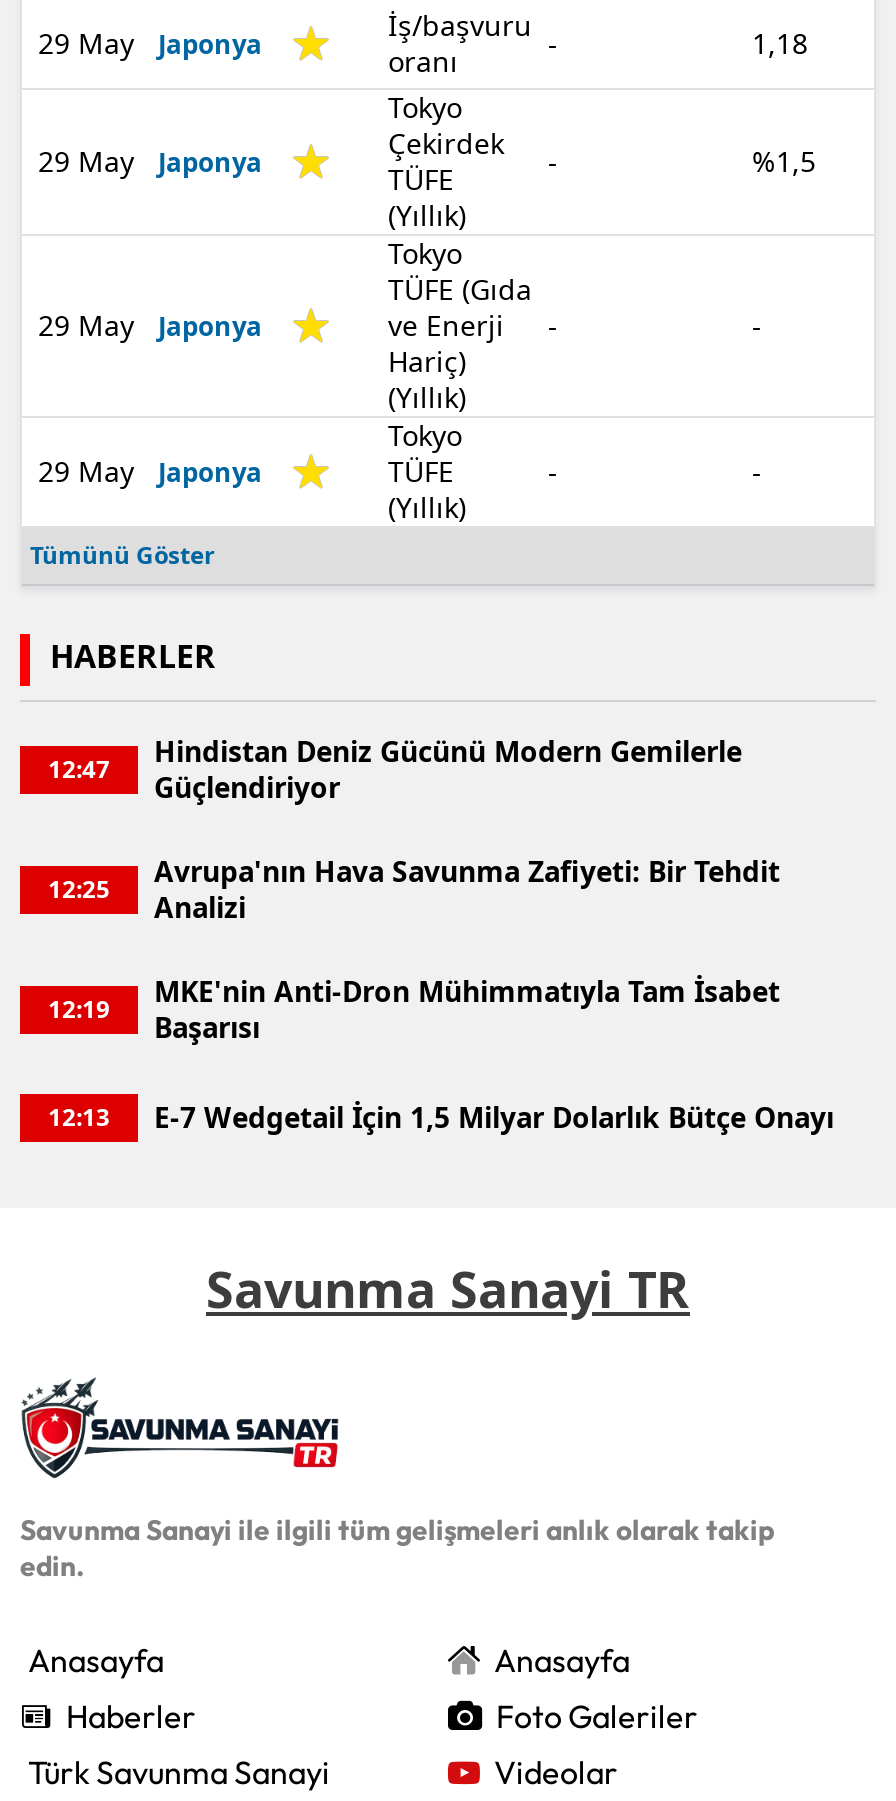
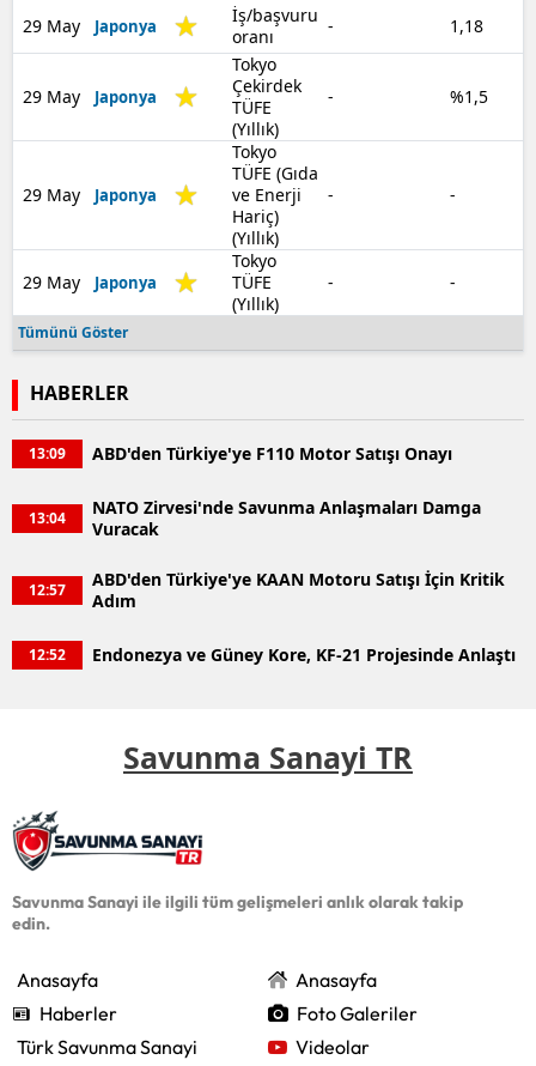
- 12:47
- Hindistan Deniz Gücünü Modern Gemilerle
- Güçlendiriyor
+ 13:09
+ ABD'den Türkiye'ye F110 Motor Satışı Onayı

- 12:25
- Avrupa'nın Hava Savunma Zafiyeti: Bir Tehdit
- Analizi
+ 13:04
+ NATO Zirvesi'nde Savunma Anlaşmaları Damga
+ Vuracak

- 12:19
- MKE'nin Anti-Dron Mühimmatıyla Tam İsabet
- Başarısı
+ 12:57
+ ABD'den Türkiye'ye KAAN Motoru Satışı İçin Kritik
+ Adım

- 12:13
- E-7 Wedgetail İçin 1,5 Milyar Dolarlık Bütçe Onayı
+ 12:52
+ Endonezya ve Güney Kore, KF-21 Projesinde Anlaştı
